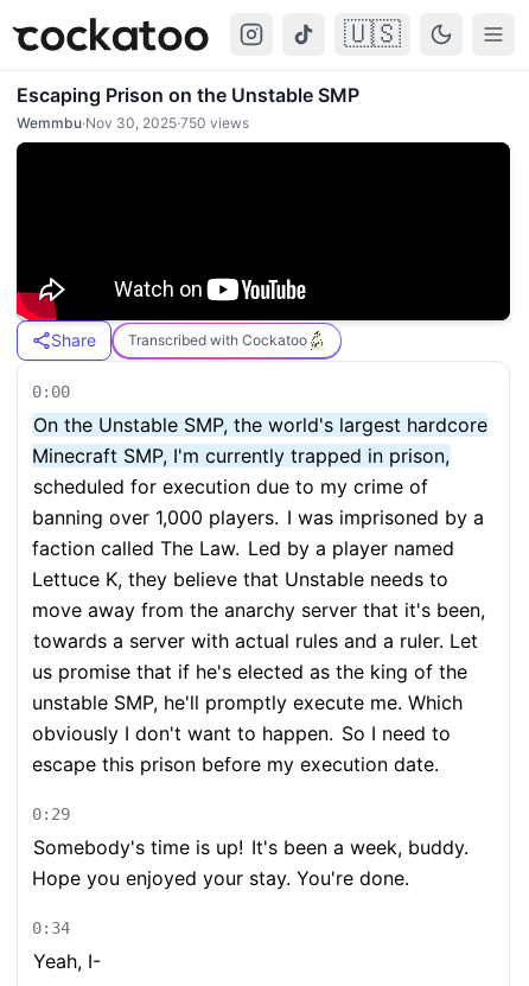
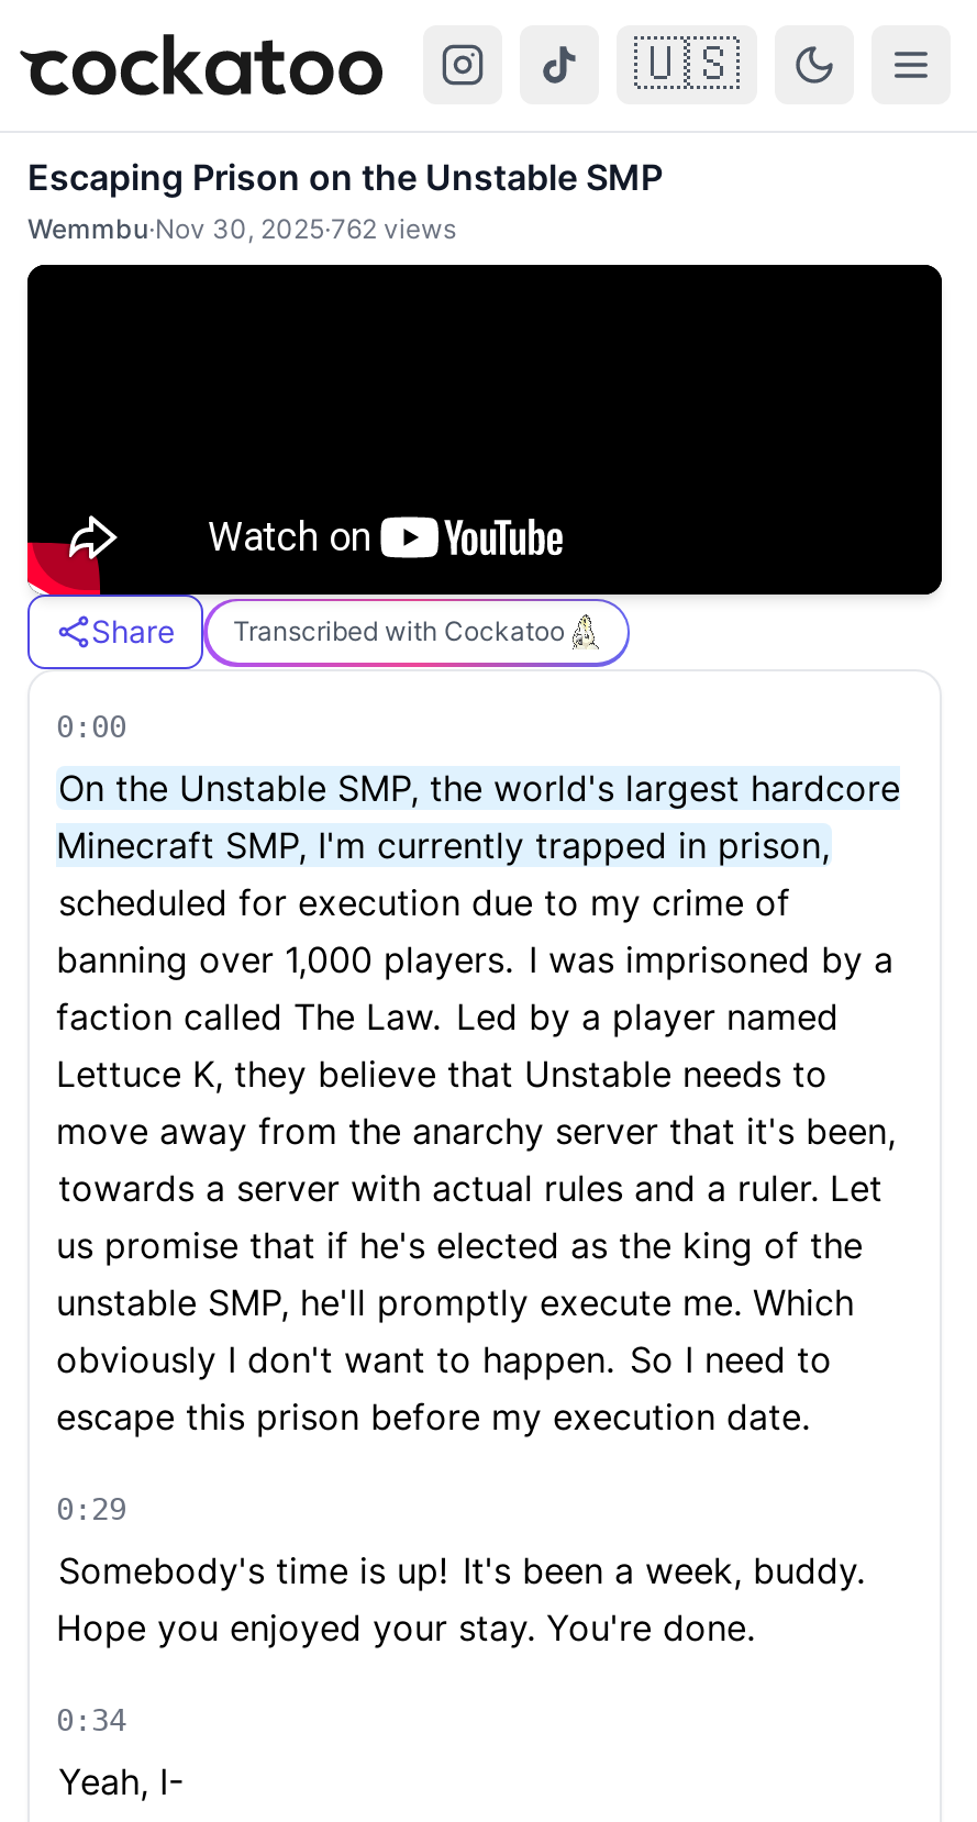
- Wemmbu·Nov 30, 2025·750 views
+ Wemmbu·Nov 30, 2025·762 views
